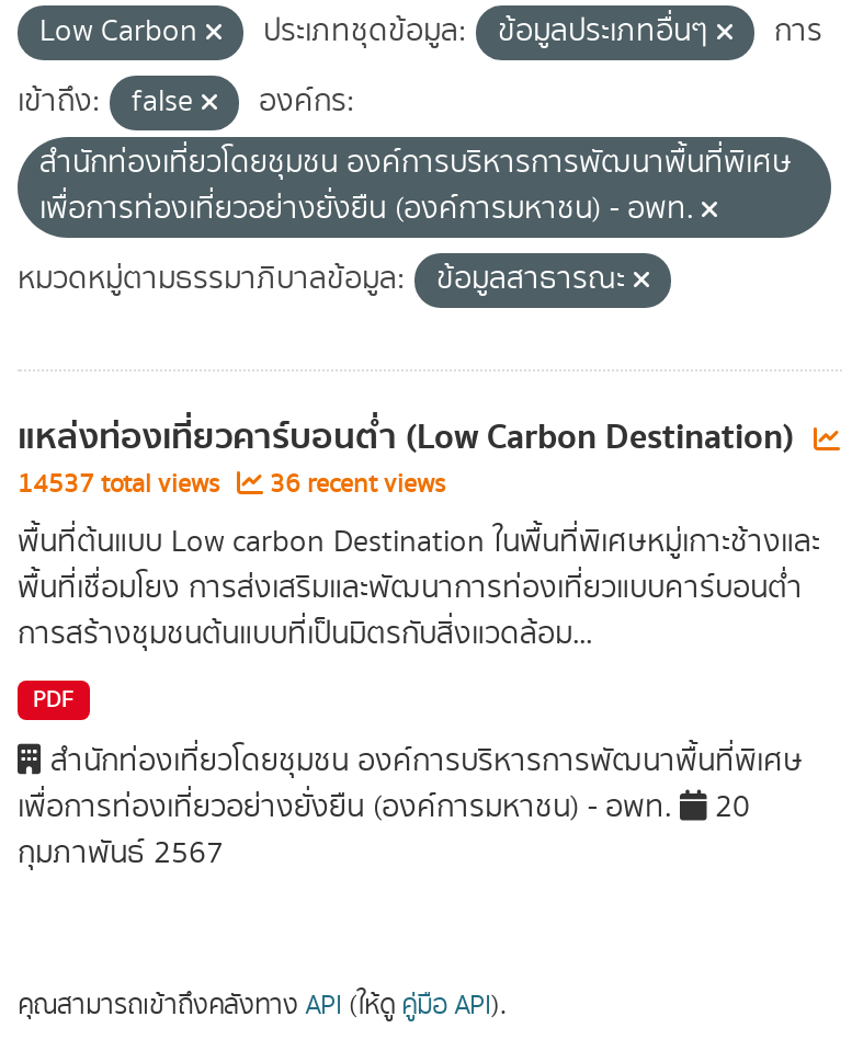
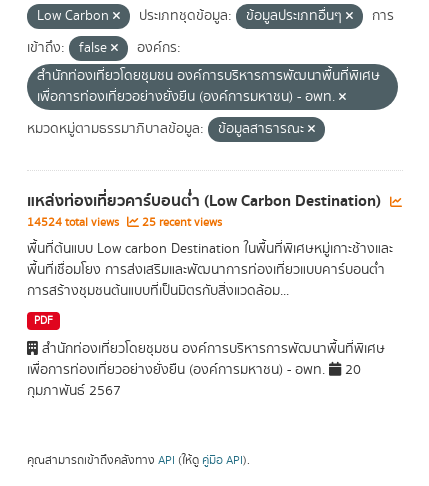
- 14537 total views
+ 14524 total views

- 36 recent views
+ 25 recent views
